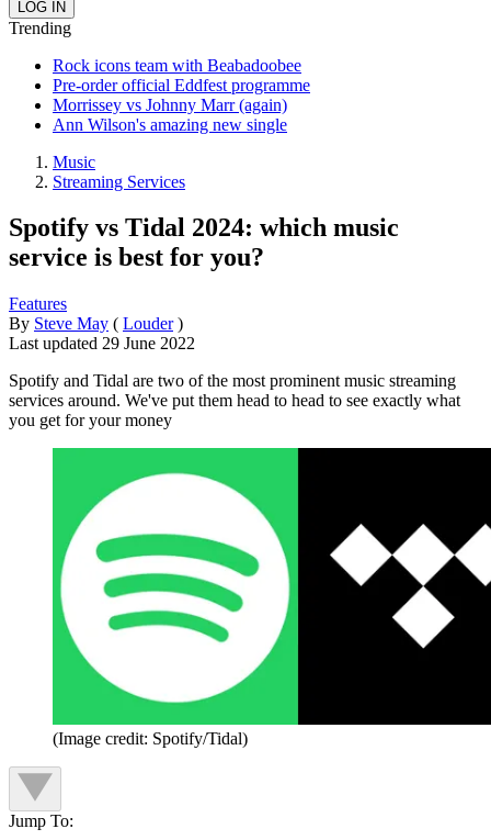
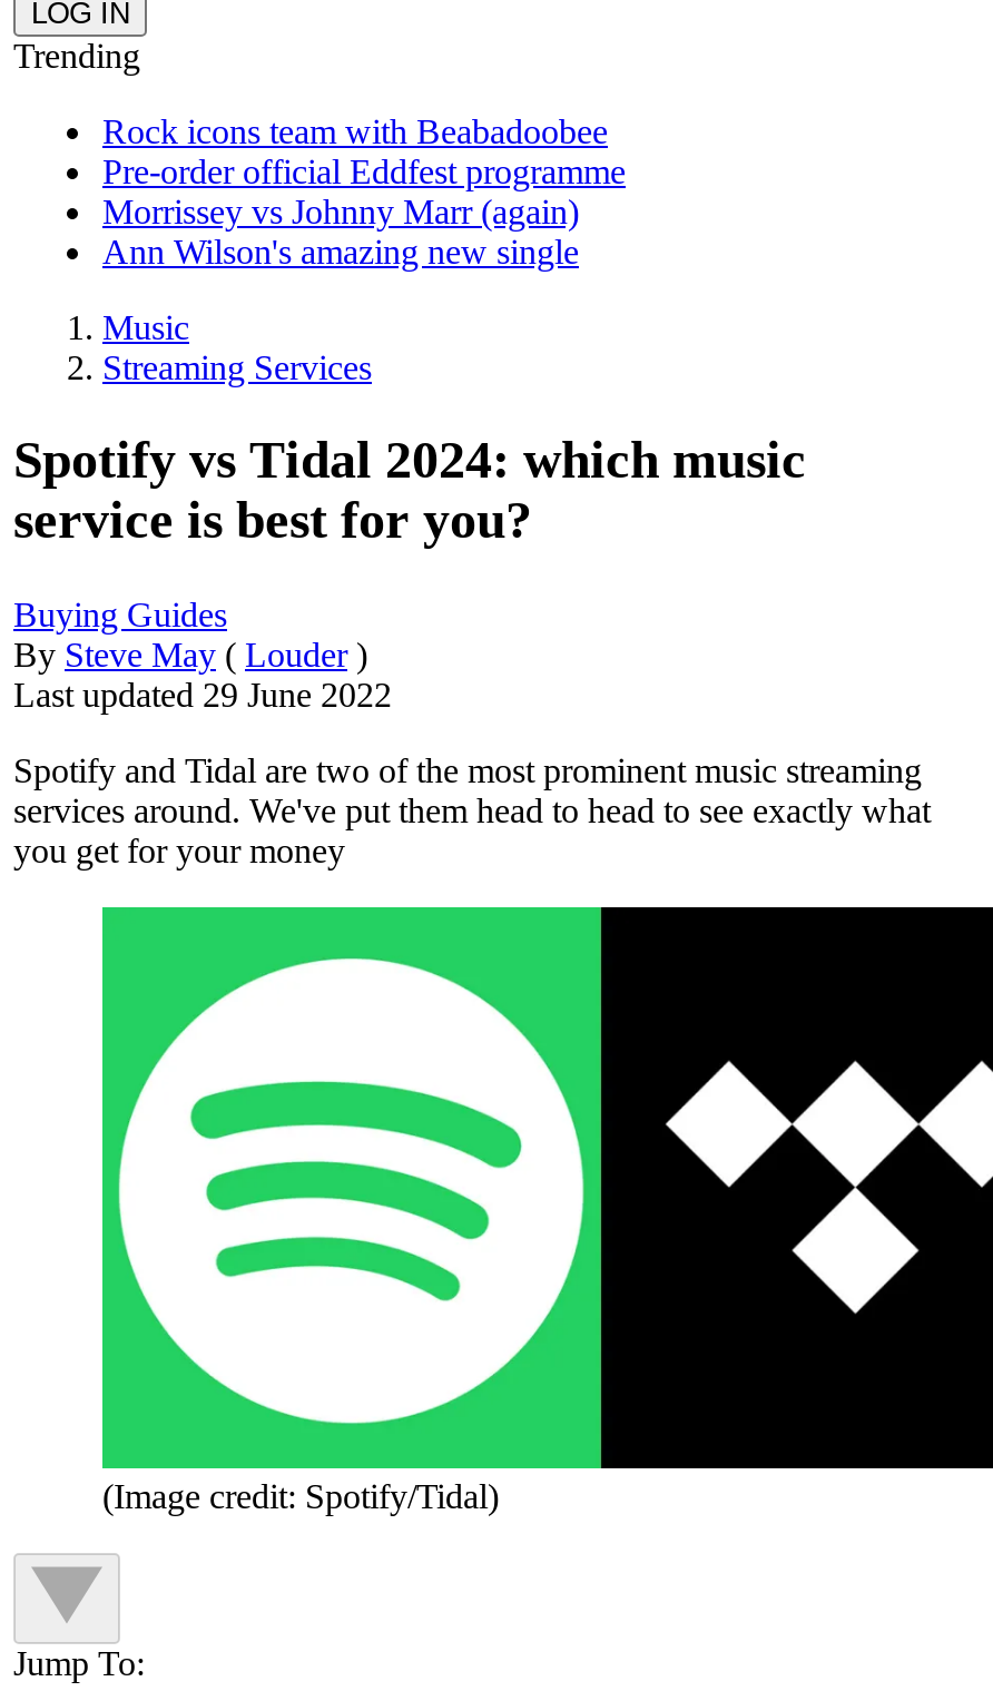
- Features
+ Buying Guides
